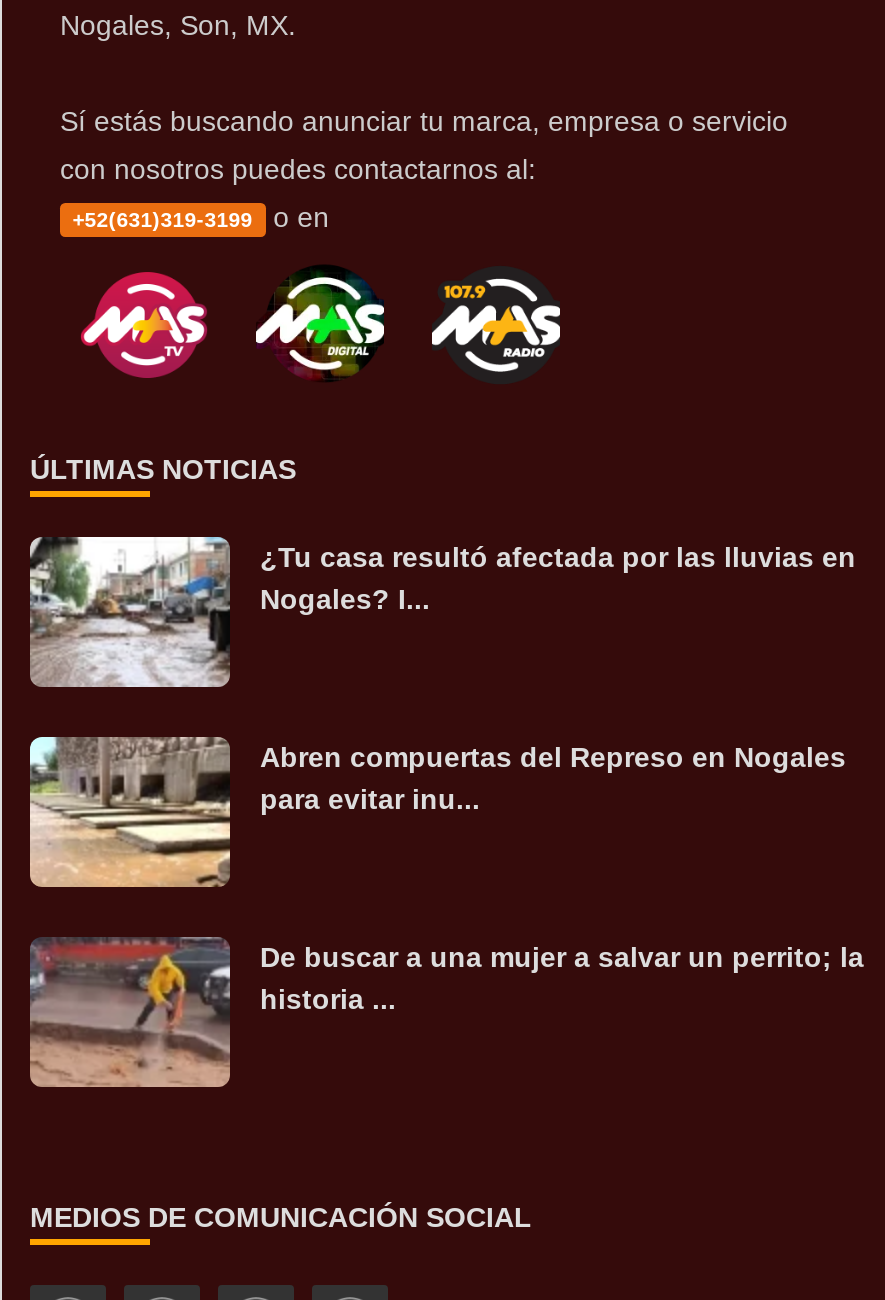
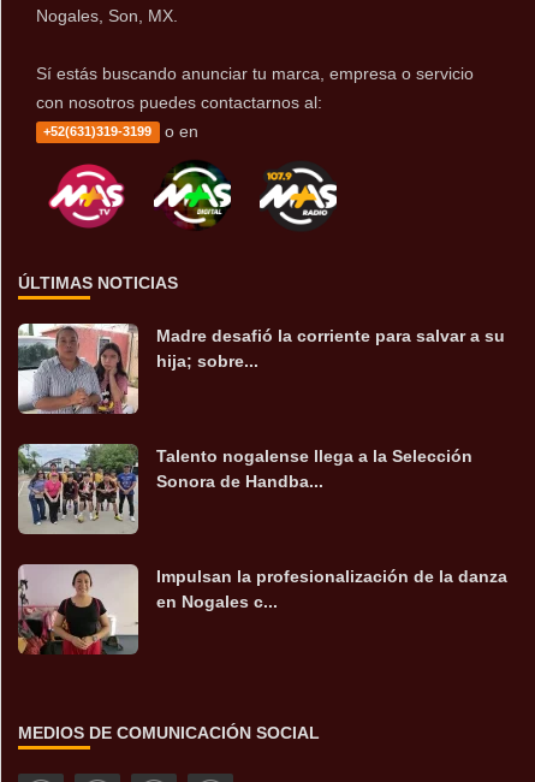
- [image]
- ¿Tu casa resultó afectada por las lluvias en
- Nogales? I...
+ [image]
+ Madre desafió la corriente para salvar a su
+ hija; sobre...

- [image]
- Abren compuertas del Represo en Nogales
- para evitar inu...
+ [image]
+ Talento nogalense llega a la Selección
+ Sonora de Handba...

- [image]
- De buscar a una mujer a salvar un perrito; la
- historia ...
+ [image]
+ Impulsan la profesionalización de la danza
+ en Nogales c...
